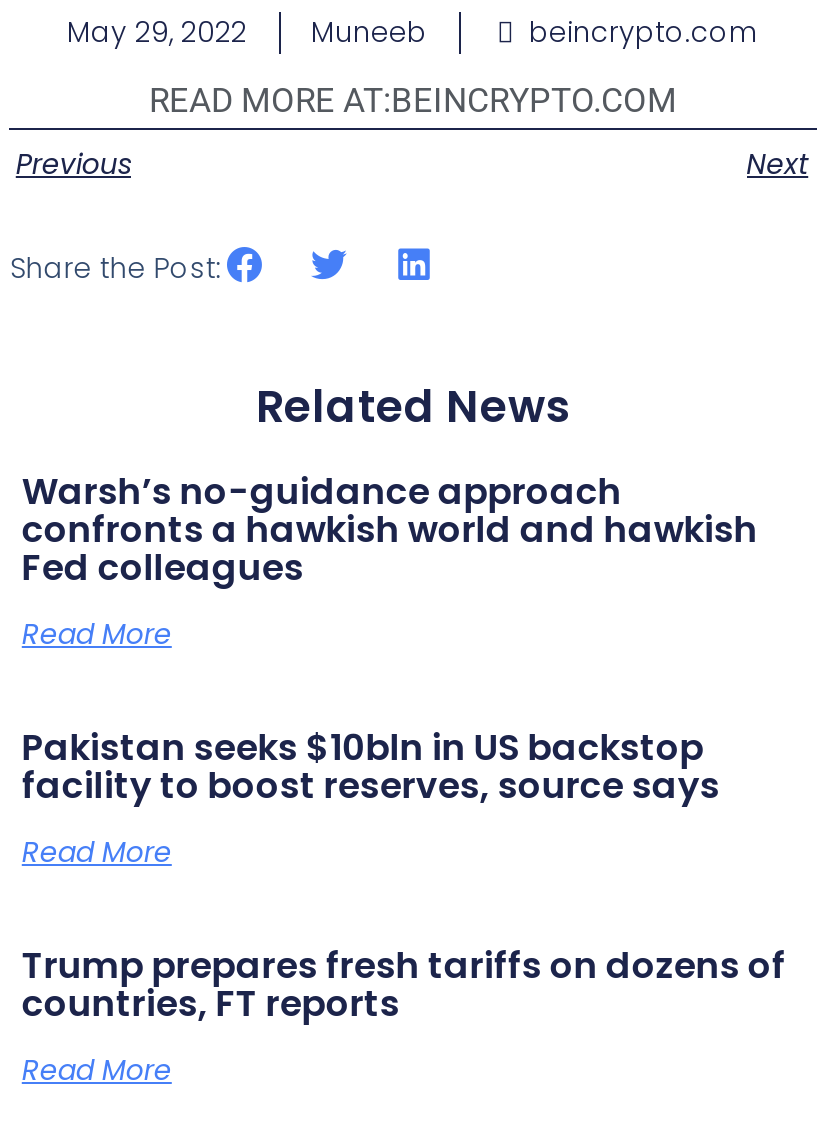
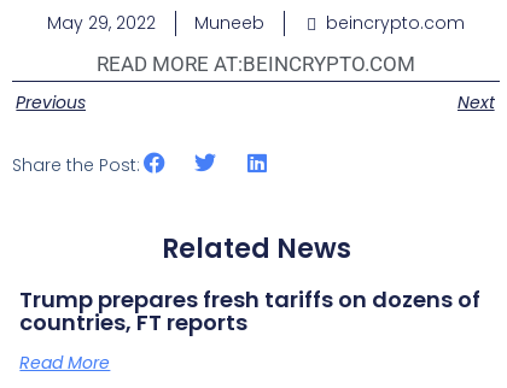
- Warsh’s no-guidance approach
- confronts a hawkish world and hawkish
- Fed colleagues
- Read More
- Pakistan seeks $10bln in US backstop
- facility to boost reserves, source says
- Read More
